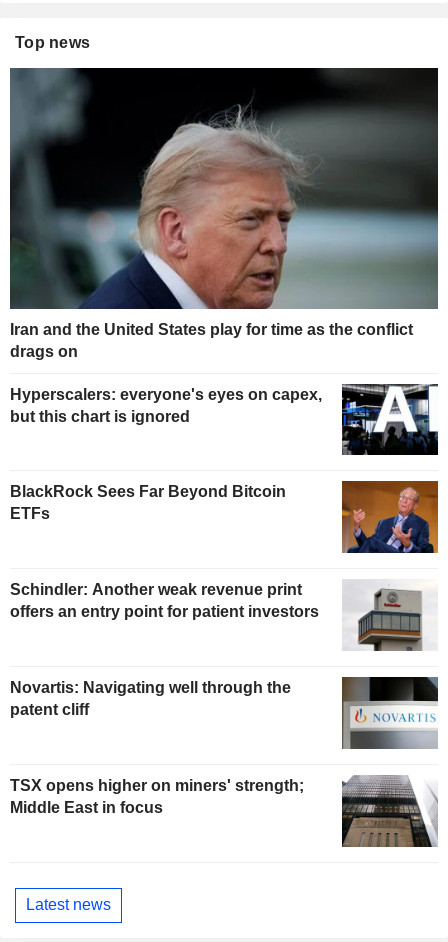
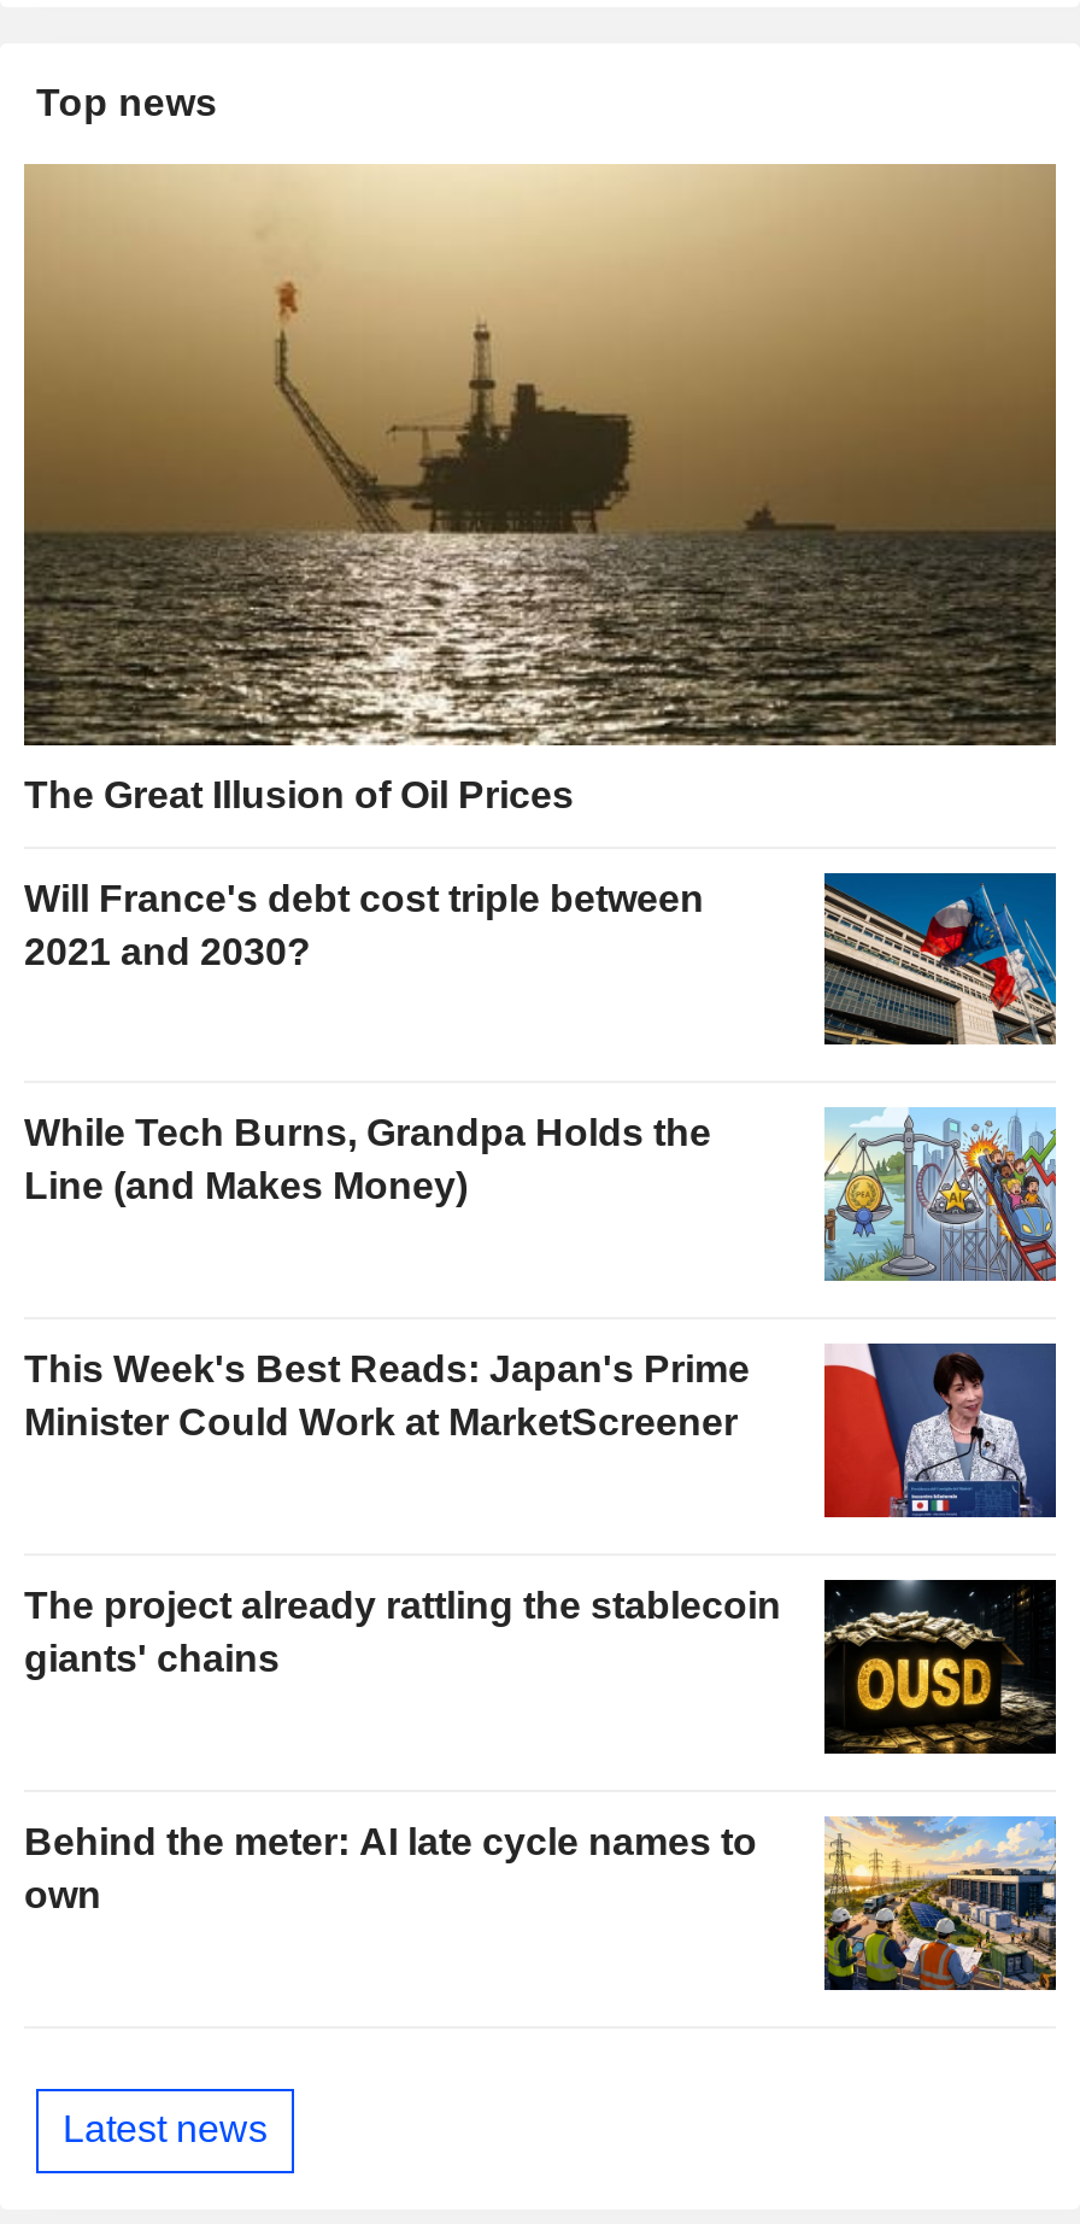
- [image]
- Iran and the United States play for time as the conflict
- drags on
+ [image]
+ The Great Illusion of Oil Prices

- Hyperscalers: everyone's eyes on capex,
- but this chart is ignored
+ Will France's debt cost triple between
+ 2021 and 2030?

- [image]
+ [image]

- BlackRock Sees Far Beyond Bitcoin
- ETFs
+ While Tech Burns, Grandpa Holds the
+ Line (and Makes Money)

- [image]
+ [image]

- [image]
- Schindler: Another weak revenue print
- offers an entry point for patient investors
+ [image]
+ This Week's Best Reads: Japan's Prime
+ Minister Could Work at MarketScreener

- Novartis: Navigating well through the
- patent cliff
+ The project already rattling the stablecoin
+ giants' chains

- [image]
+ [image]

- [image]
- TSX opens higher on miners' strength;
- Middle East in focus
+ [image]
+ Behind the meter: AI late cycle names to
+ own
